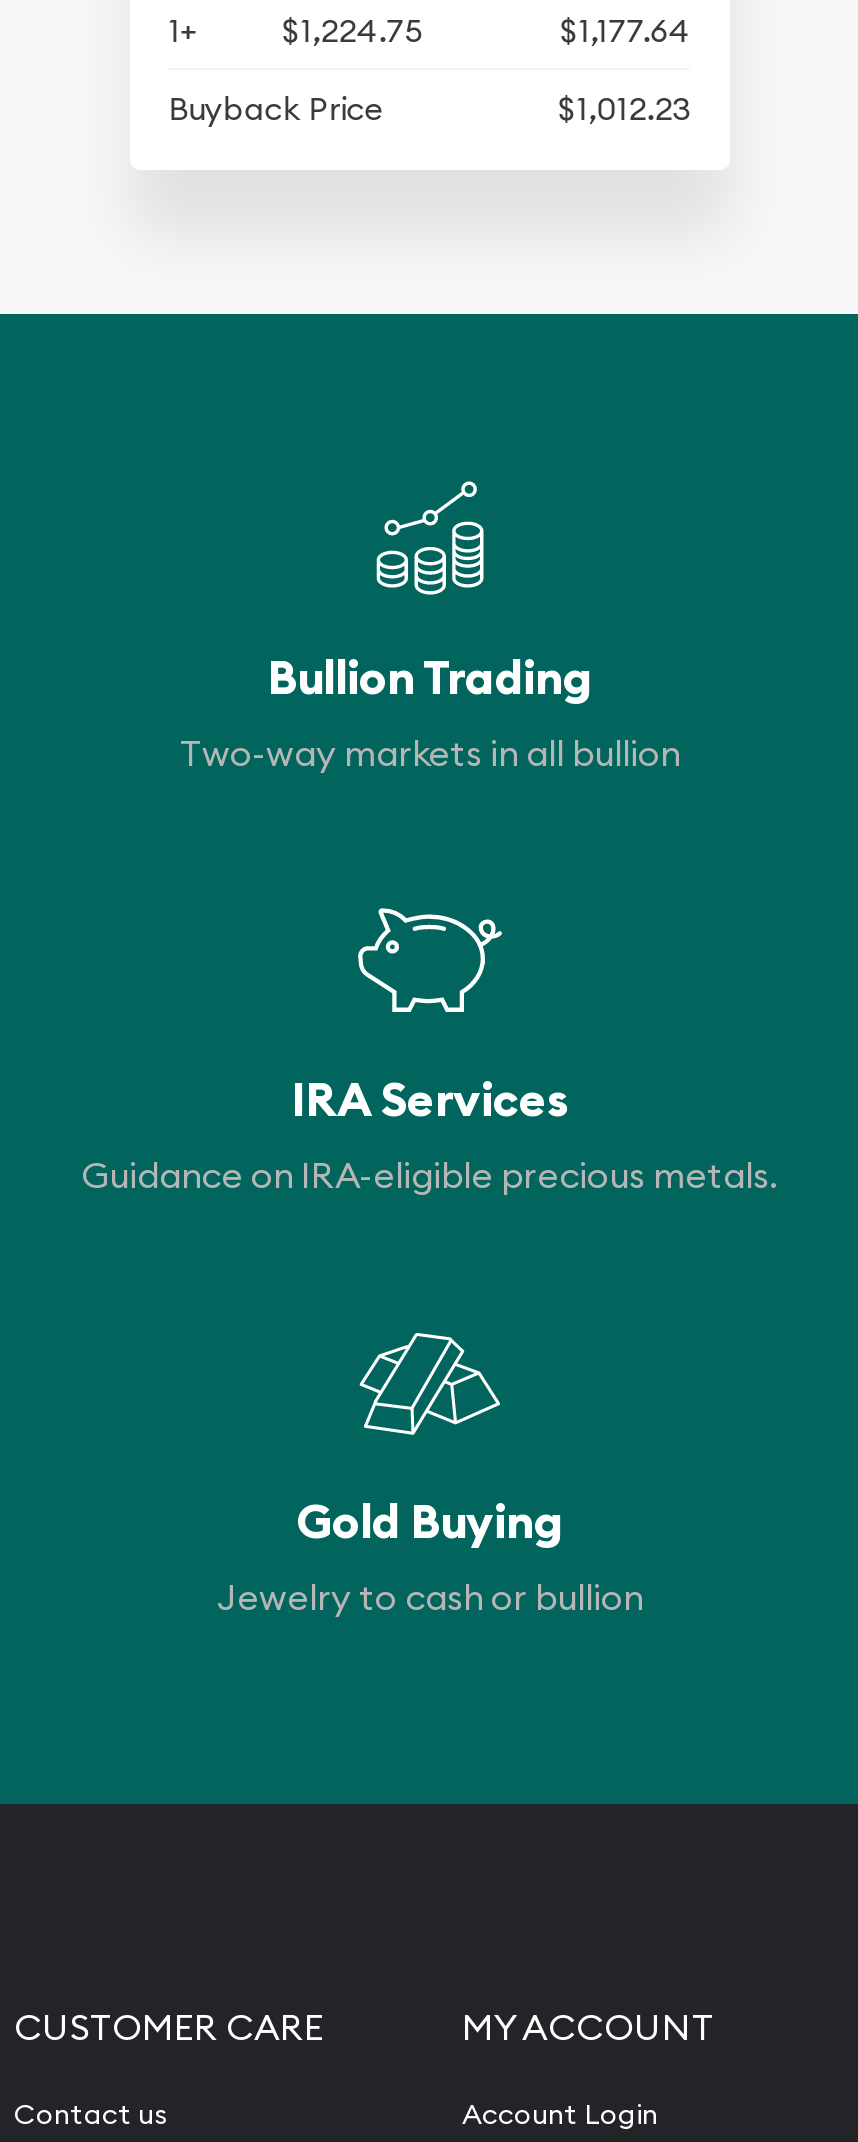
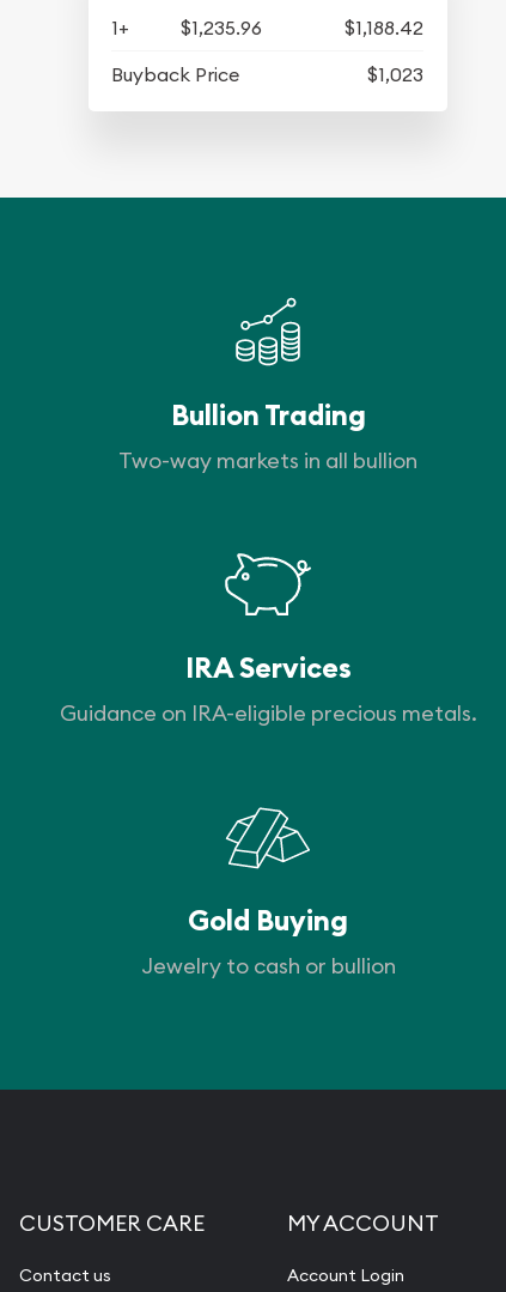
- $1,224.75
+ $1,235.96

- $1,177.64
+ $1,188.42

- $1,012.23
+ $1,023
